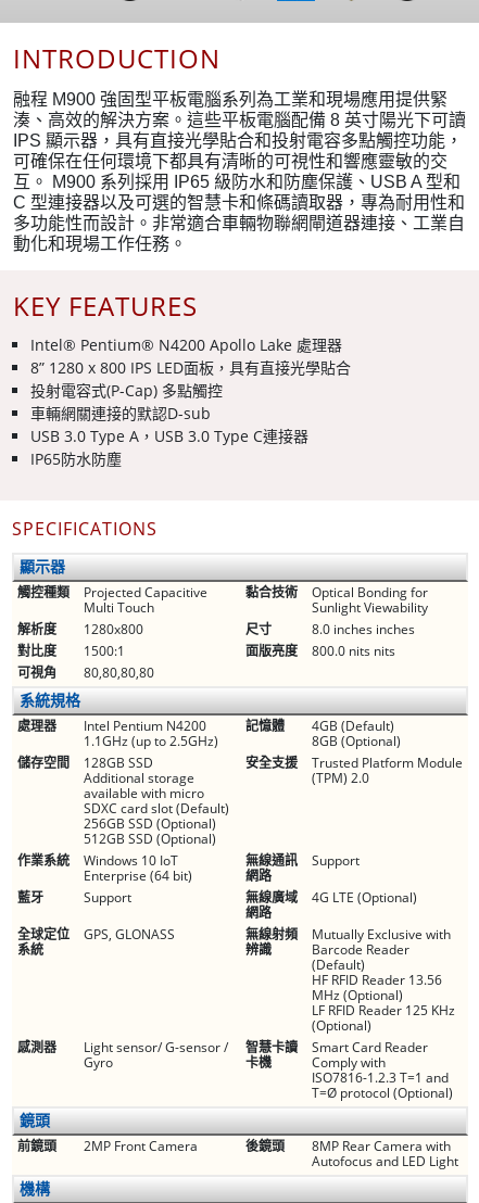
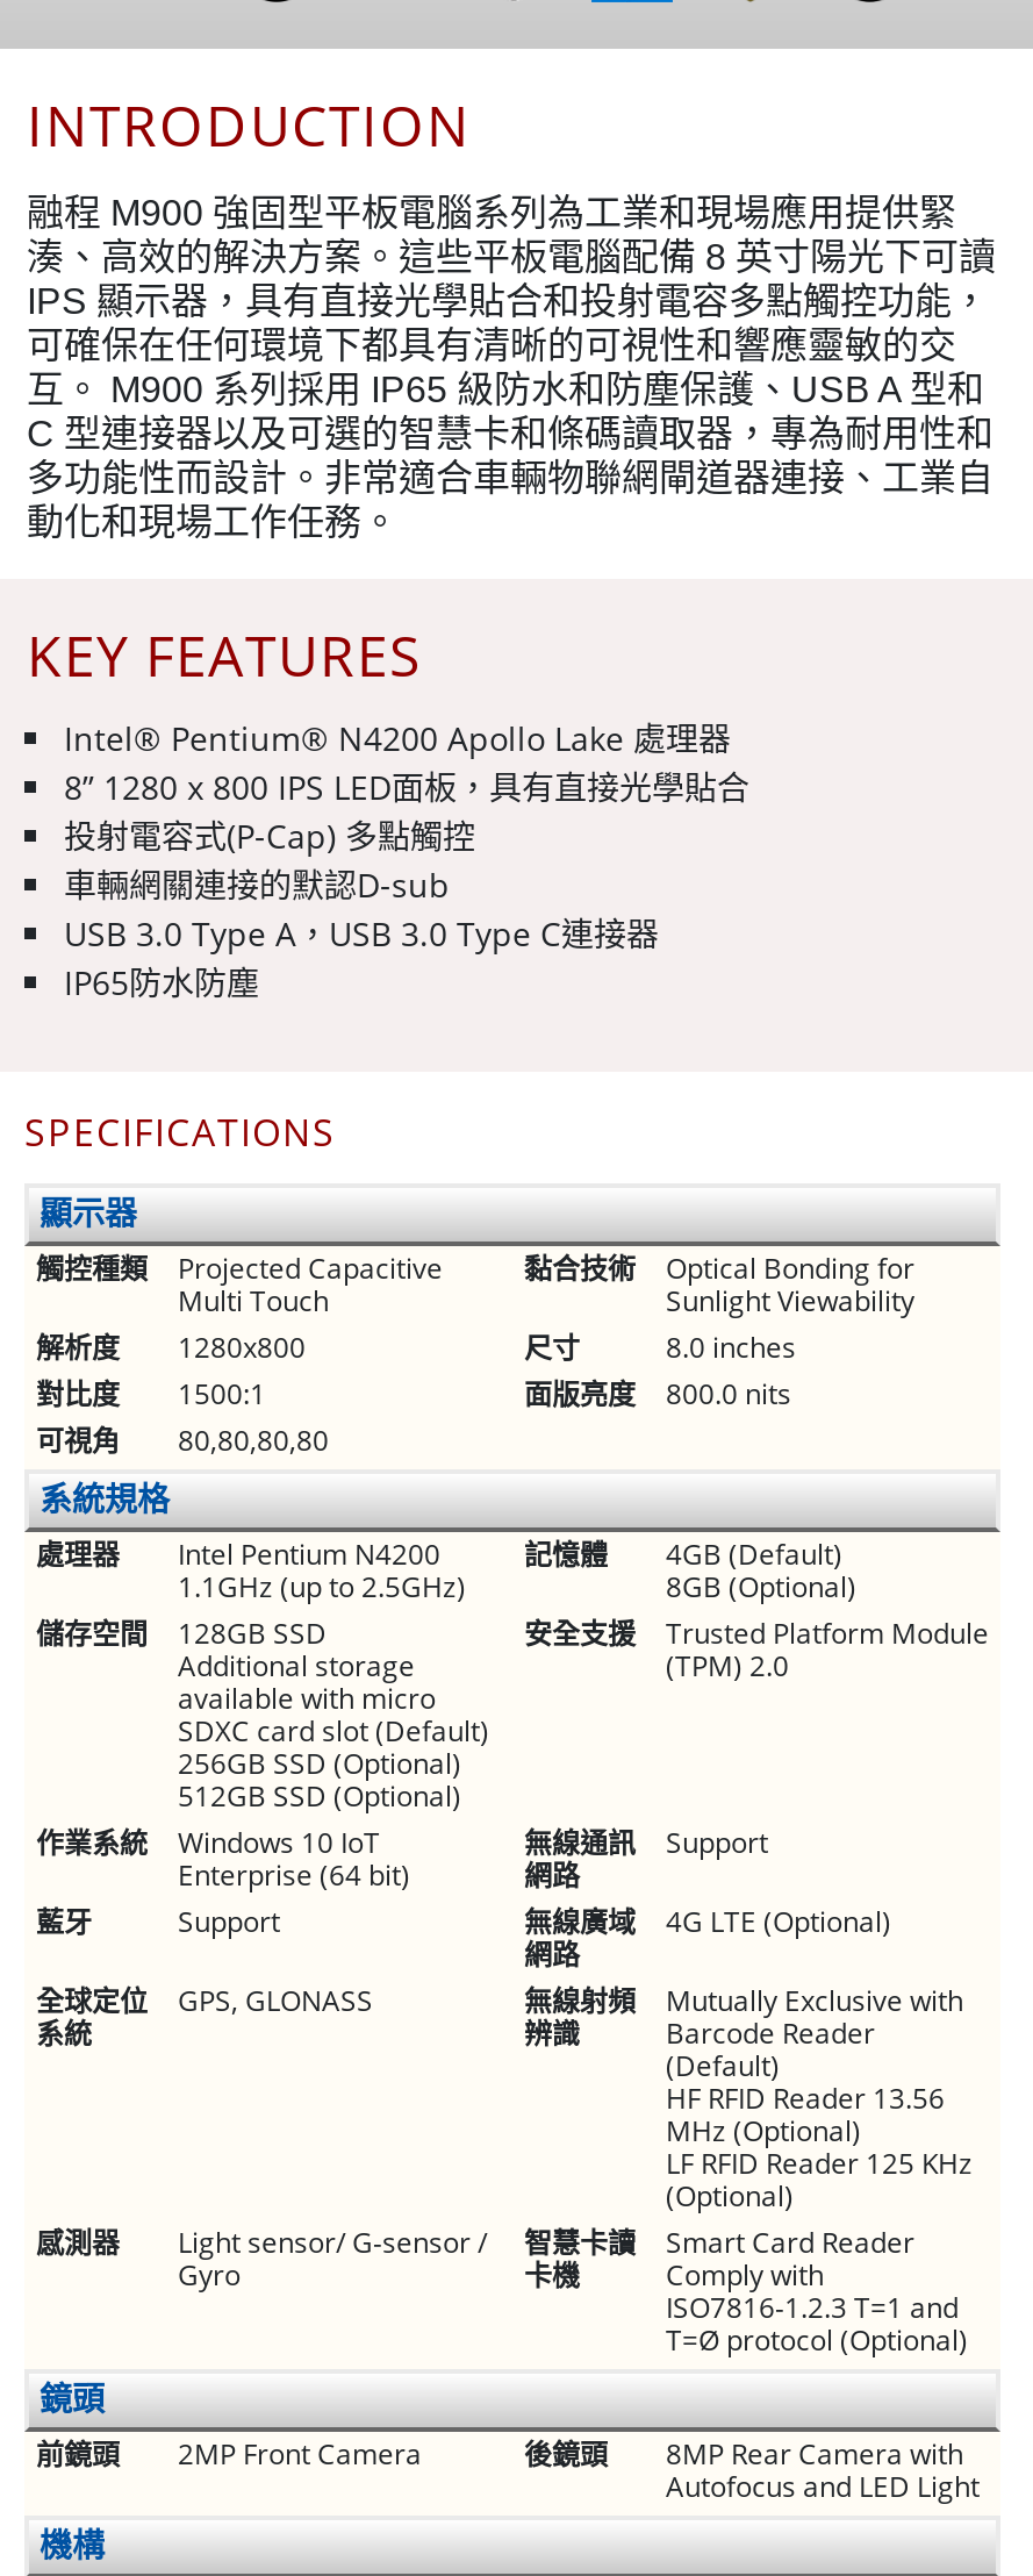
- 8.0 inches inches
+ 8.0 inches

- 面版亮度 800.0 nits nits
+ 面版亮度 800.0 nits
